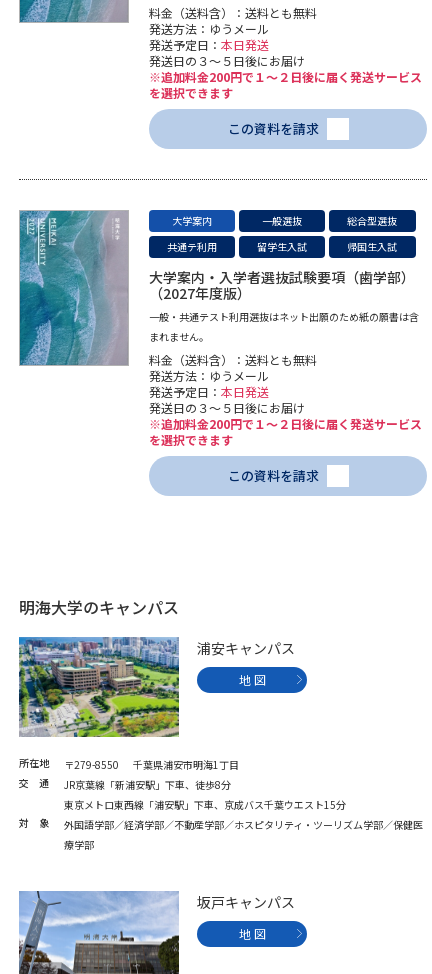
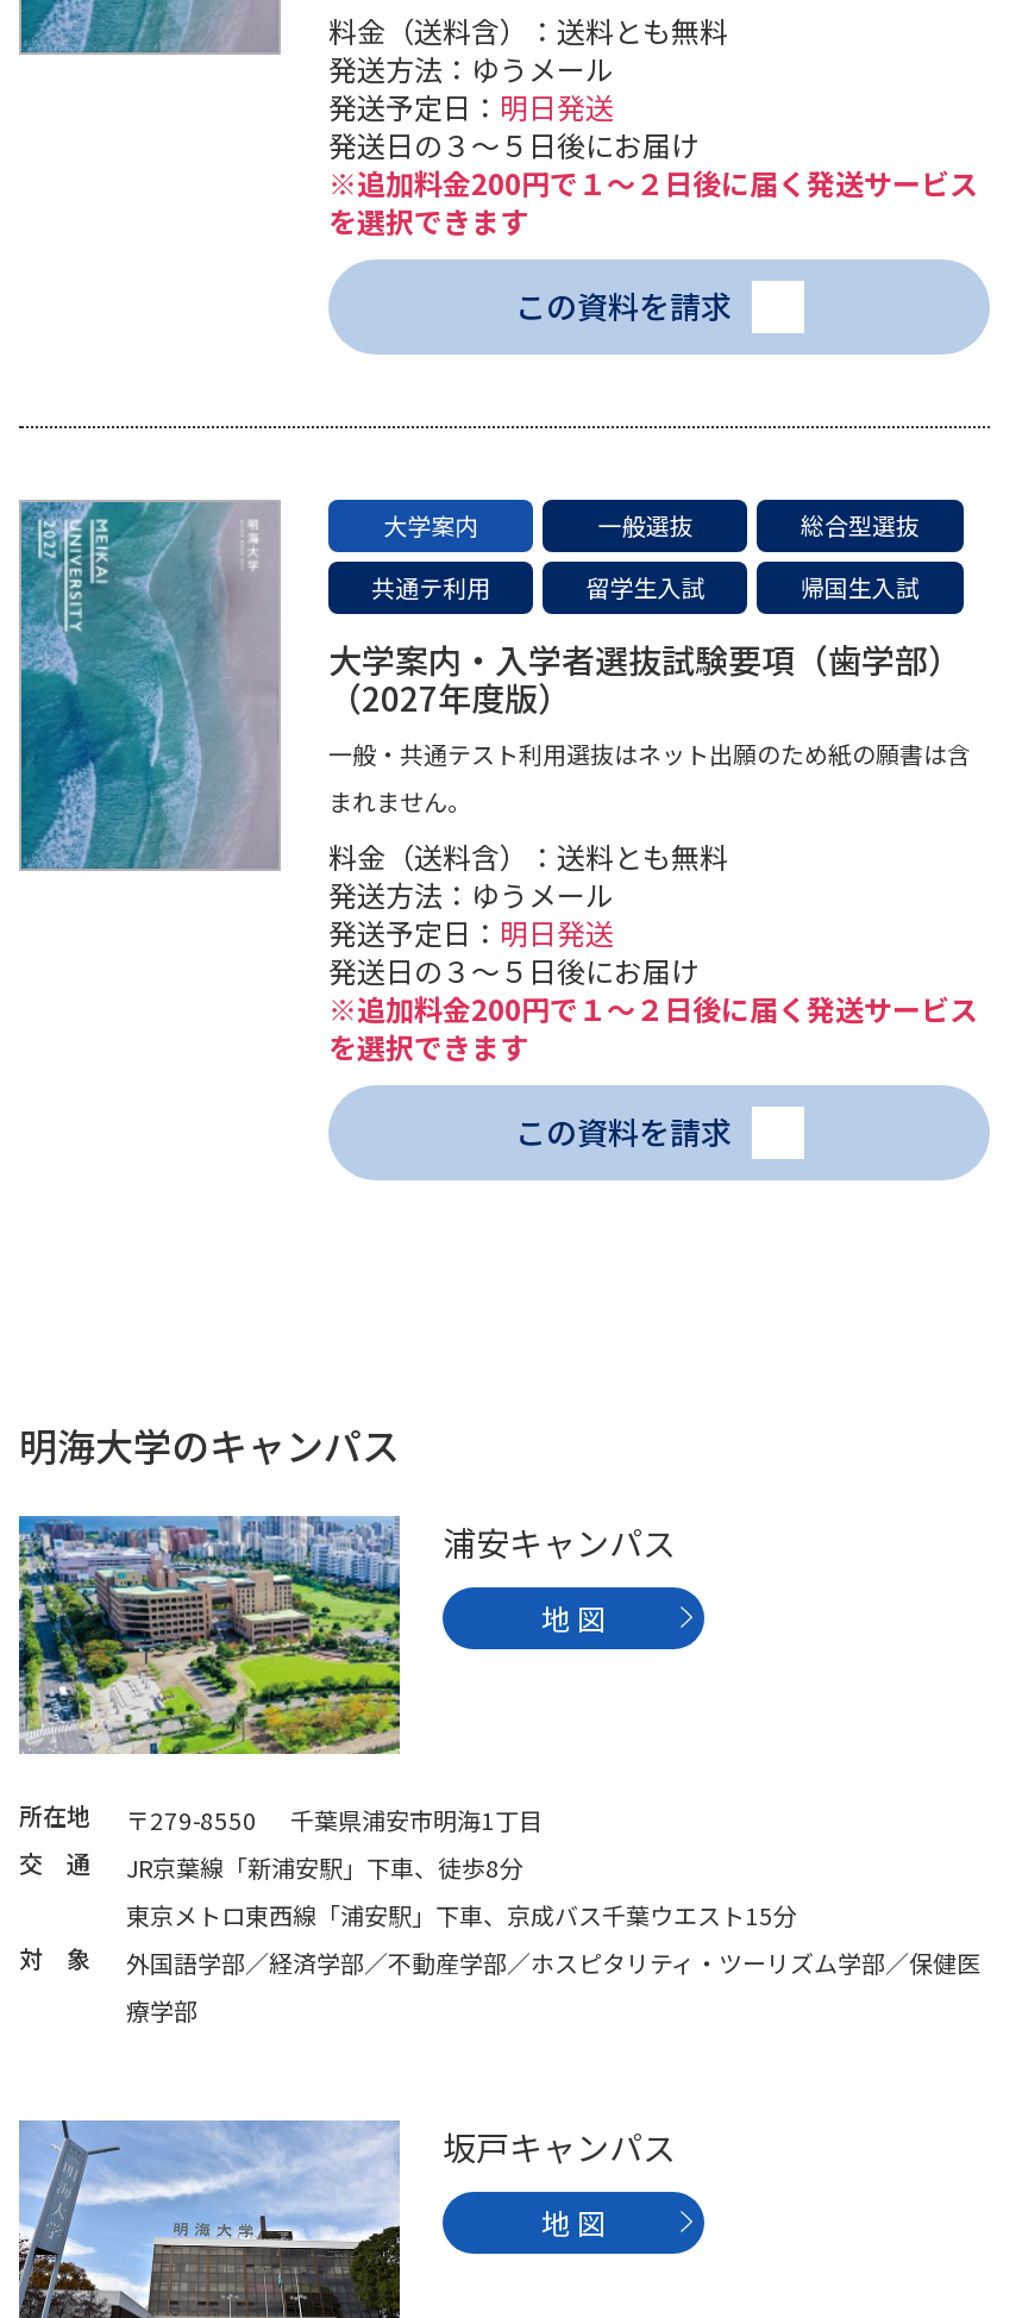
- 発送予定日：本日発送
+ 発送予定日：明日発送

- 発送予定日：本日発送
+ 発送予定日：明日発送
